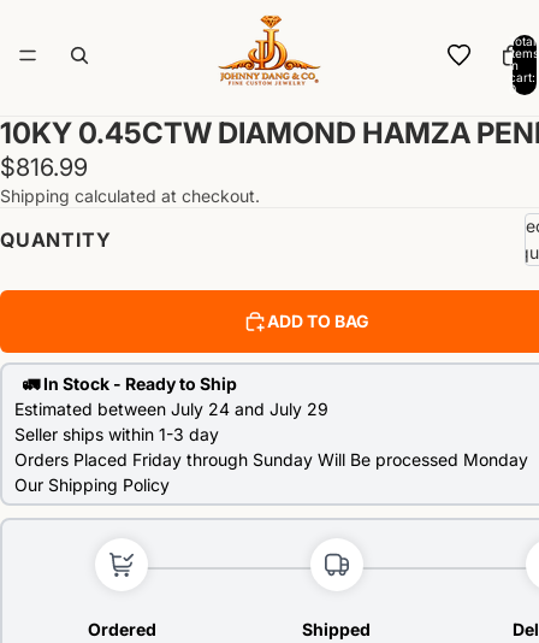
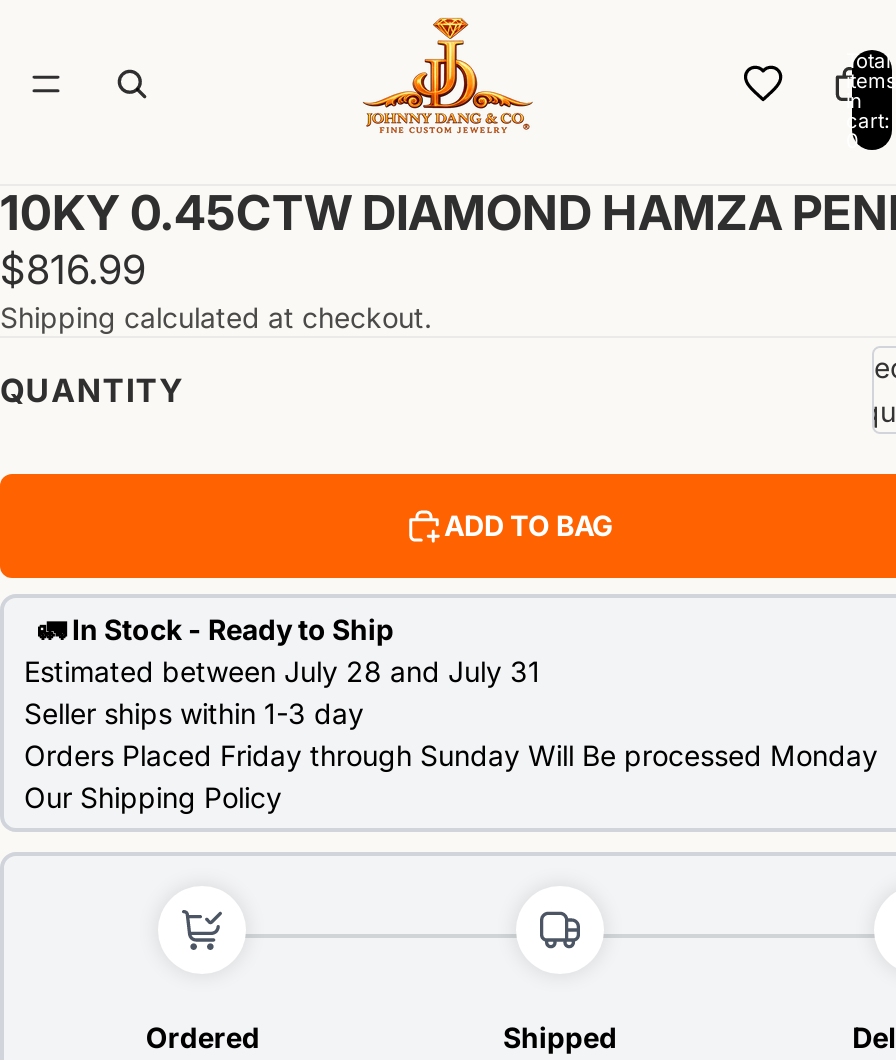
- Estimated between July 24 and July 29
+ Estimated between July 28 and July 31
